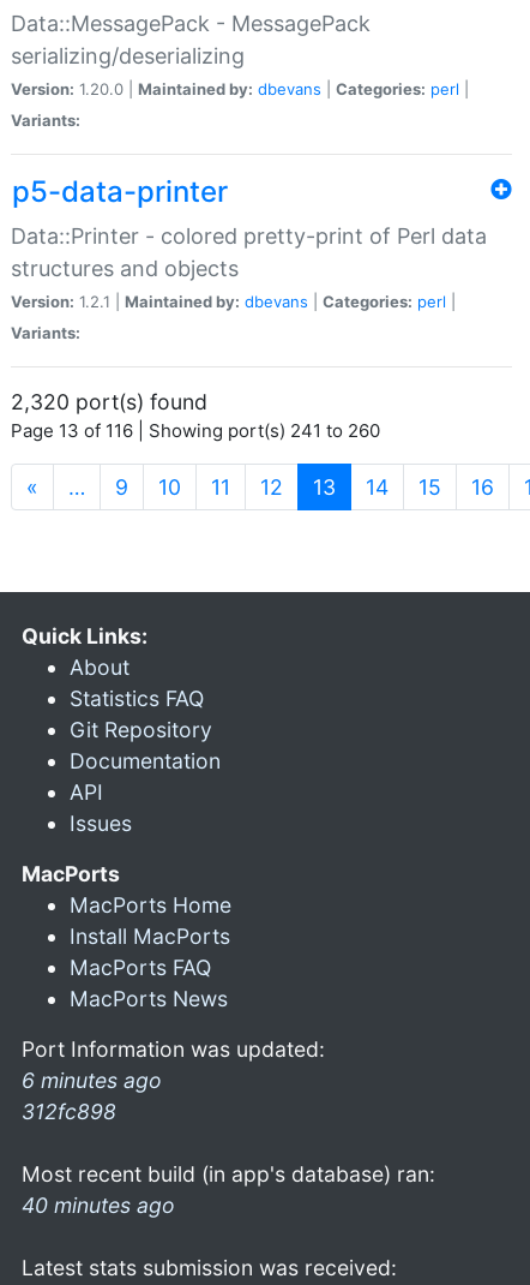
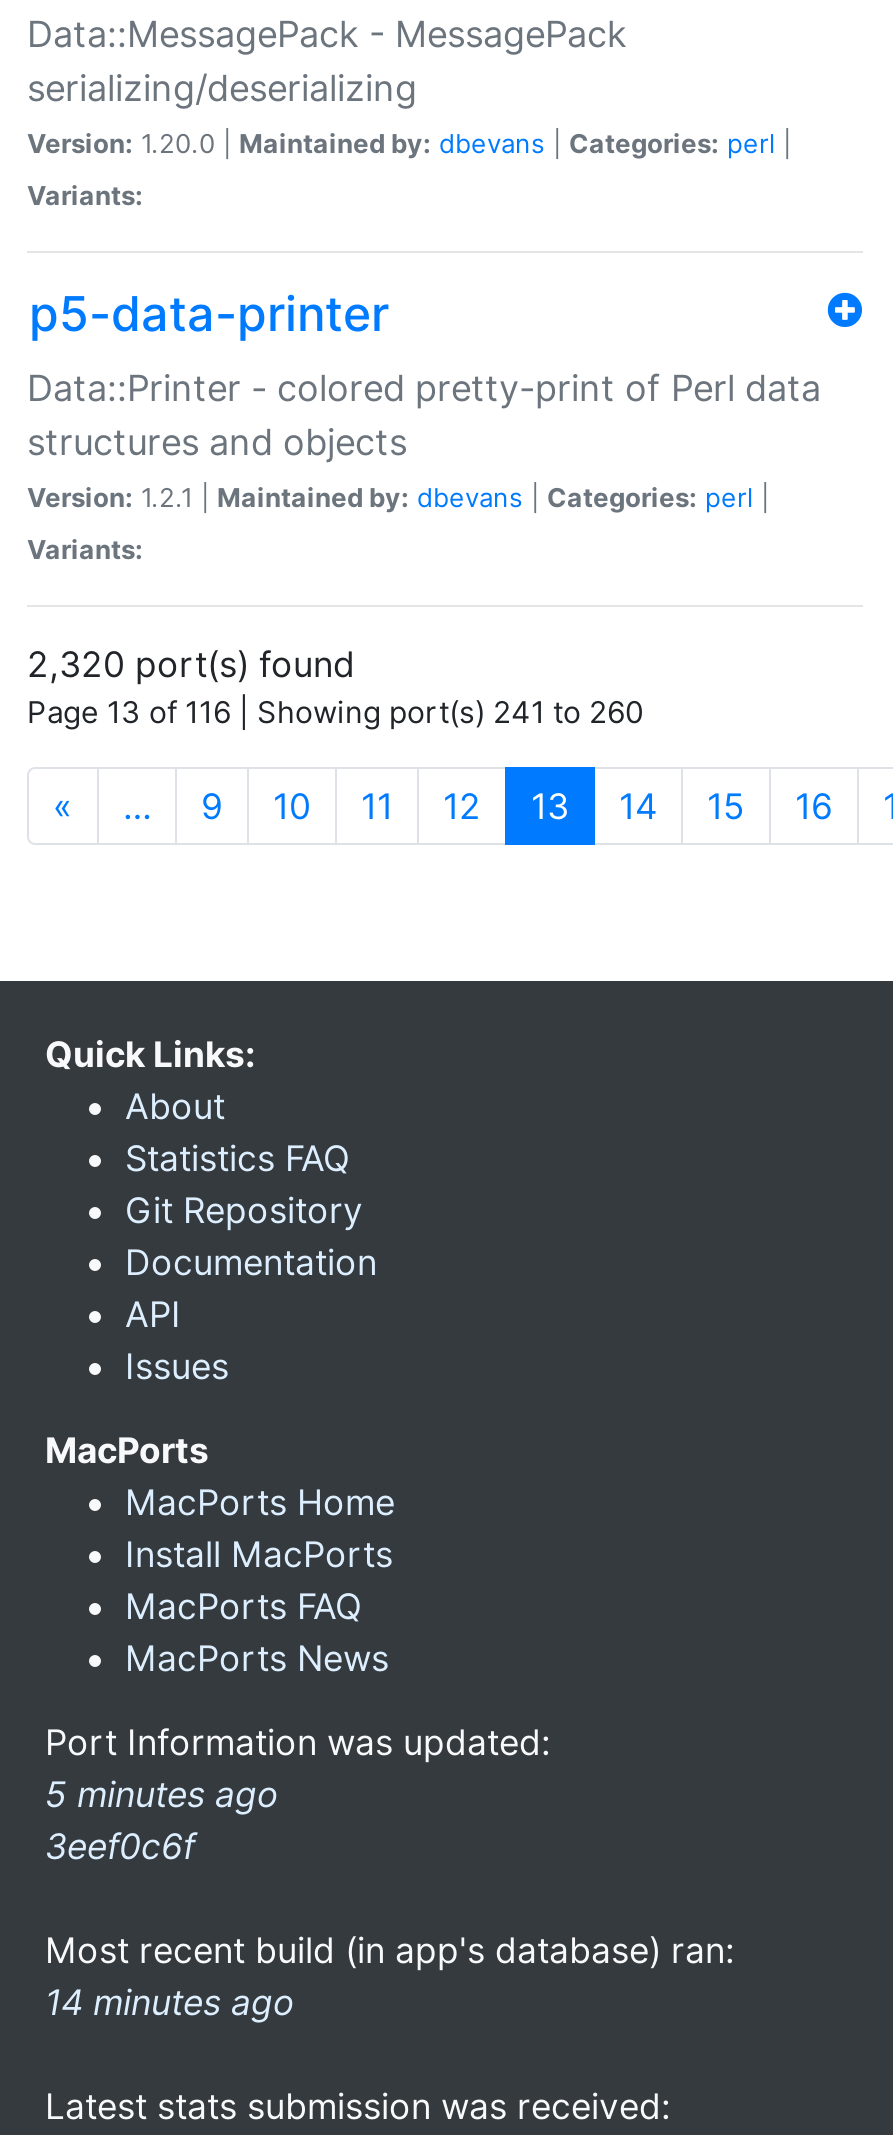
- 6 minutes ago
- 312fc898
+ 5 minutes ago
+ 3eef0c6f

- 40 minutes ago
+ 14 minutes ago
